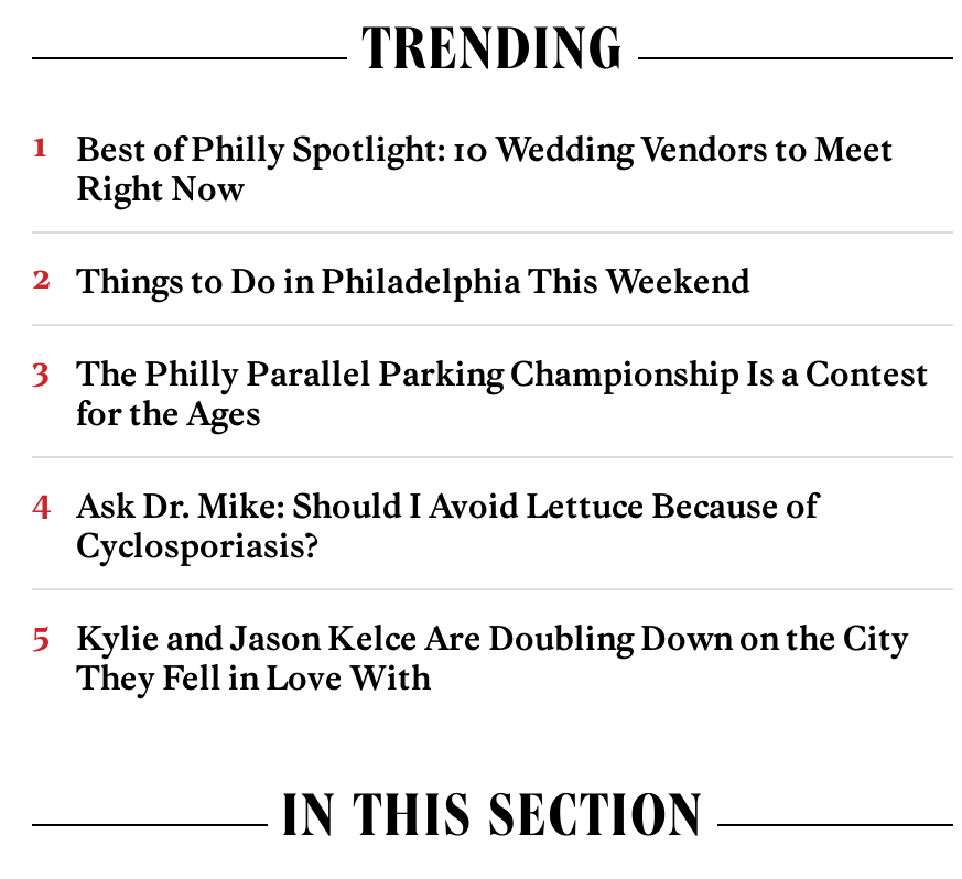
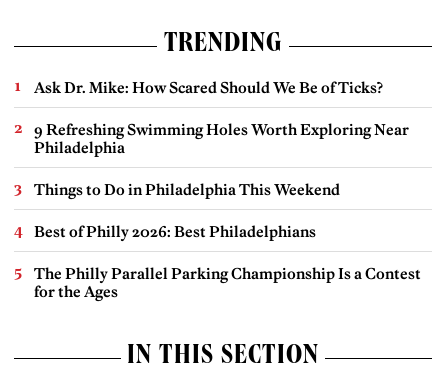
- Best of Philly Spotlight: 10 Wedding Vendors to Meet
- Right Now
+ Ask Dr. Mike: How Scared Should We Be of Ticks?
+ 9 Refreshing Swimming Holes Worth Exploring Near
+ Philadelphia

moved down: Things to Do in Philadelphia This Weekend

+ Best of Philly 2026: Best Philadelphians

moved down: The Philly Parallel Parking Championship Is a Contest | for the Ages

- Ask Dr. Mike: Should I Avoid Lettuce Because of
- Cyclosporiasis?
- Kylie and Jason Kelce Are Doubling Down on the City
- They Fell in Love With
